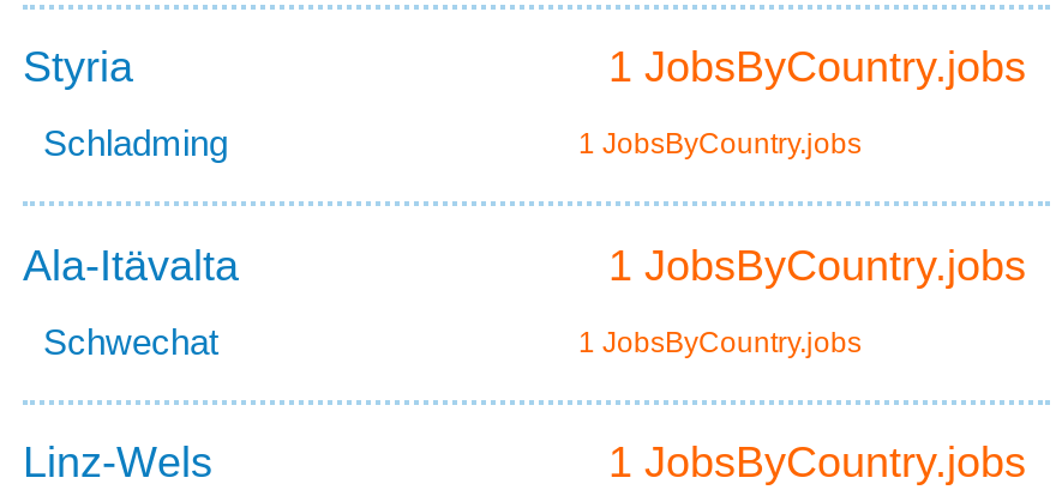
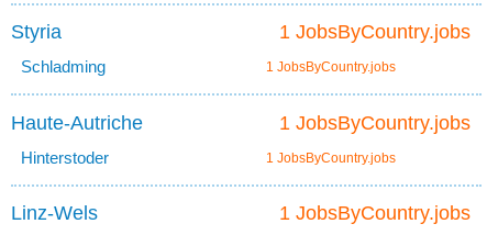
- Ala-Itävalta
+ Haute-Autriche

- Schwechat
+ Hinterstoder
